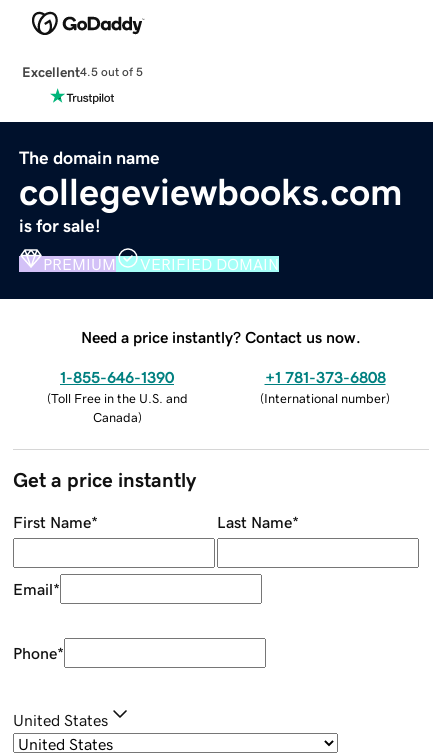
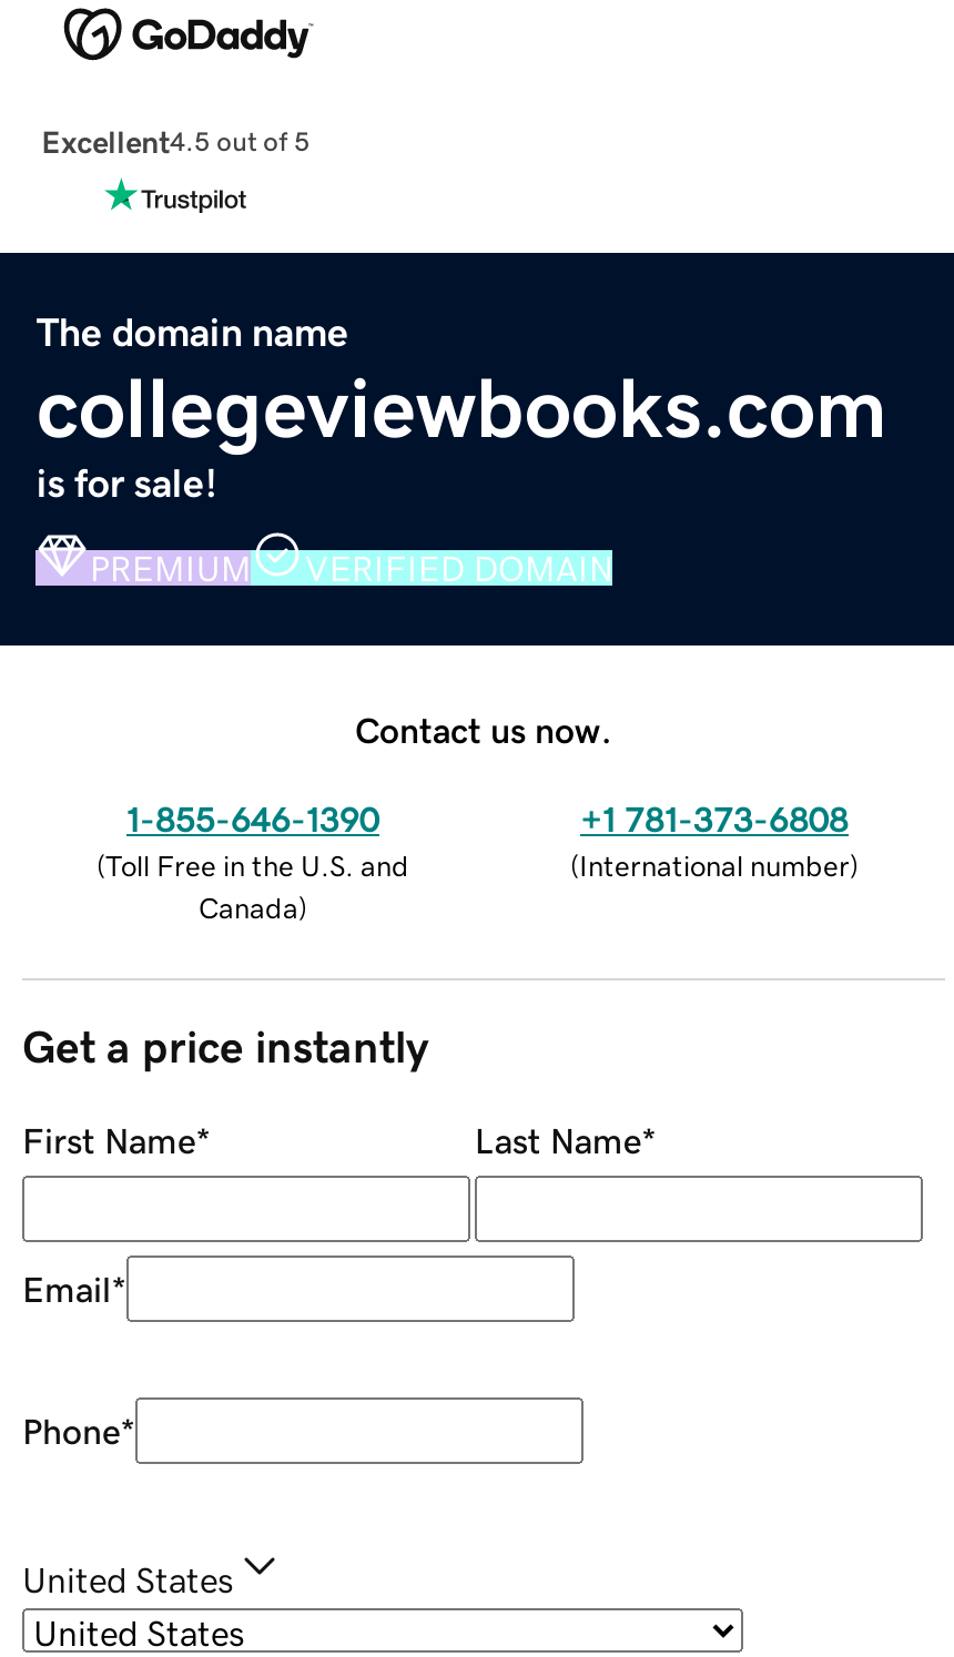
- Need a price instantly? Contact us now.
+ Contact us now.
